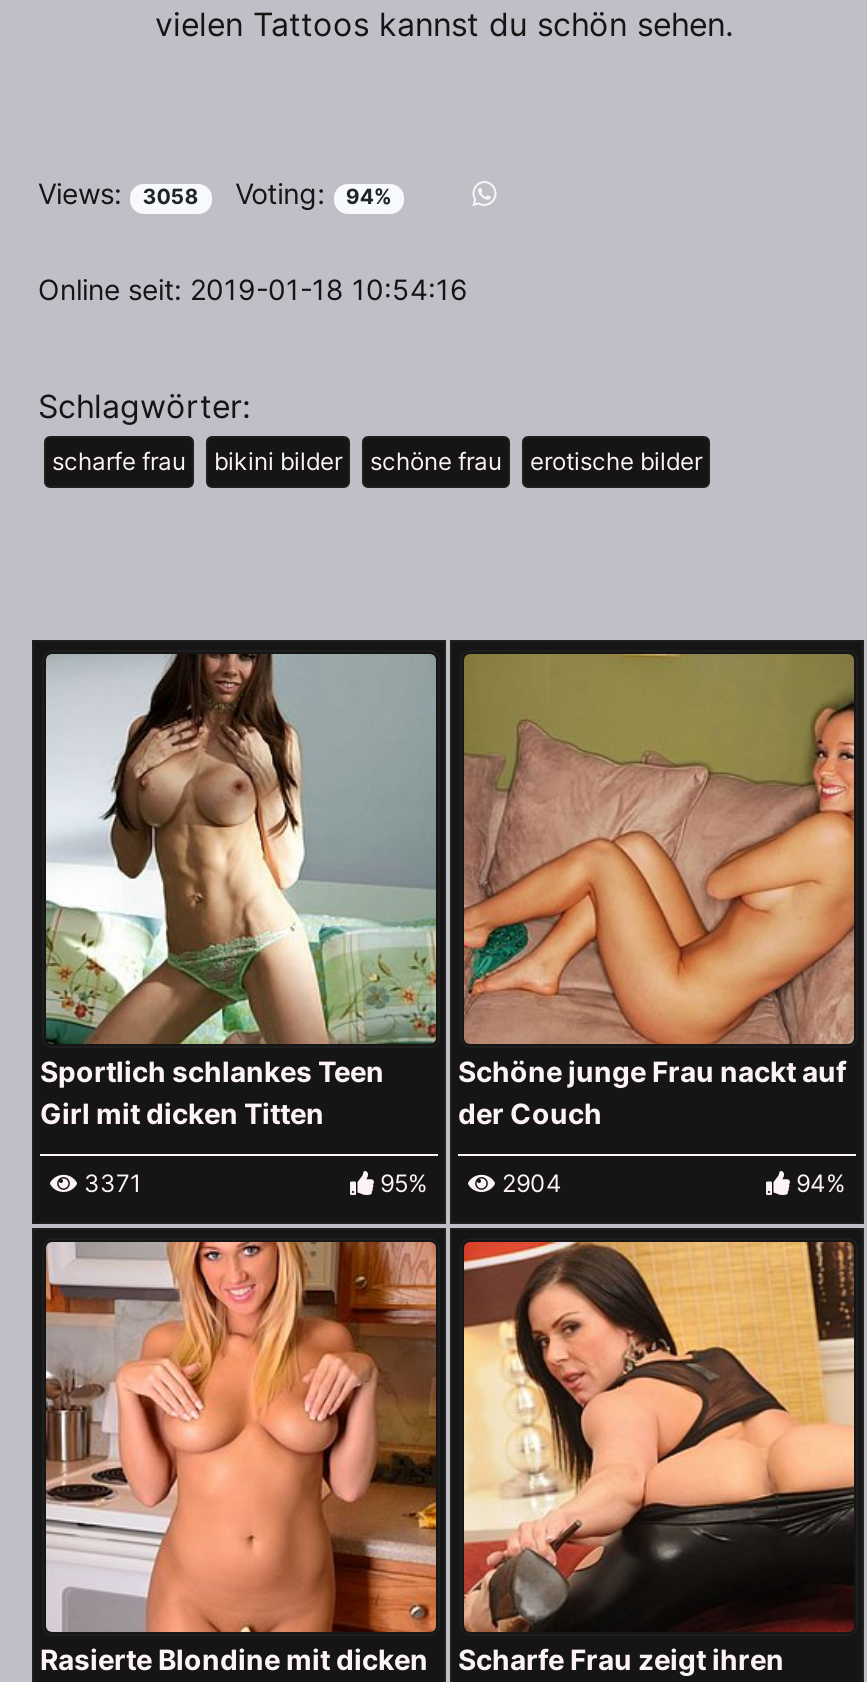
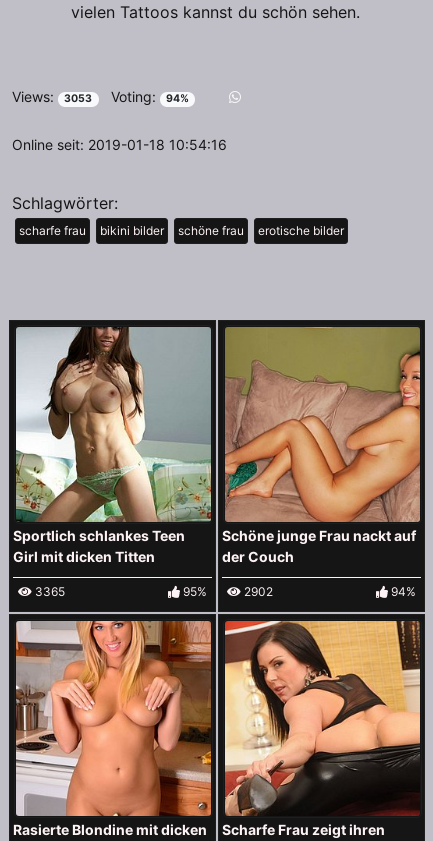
- Views: 3058 Voting: 94%
+ Views: 3053 Voting: 94%

- 3371
+ 3365

- 2904
+ 2902
